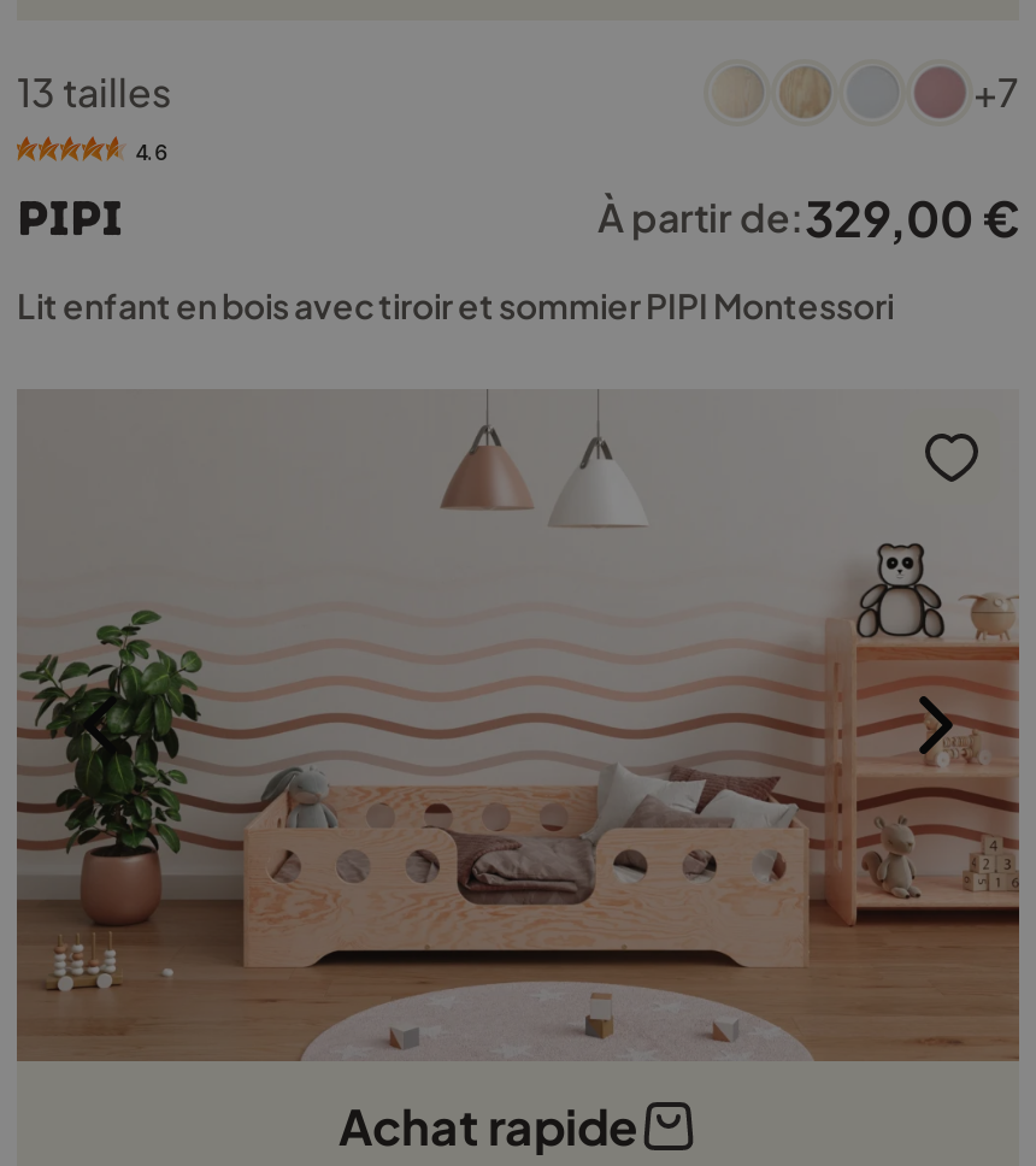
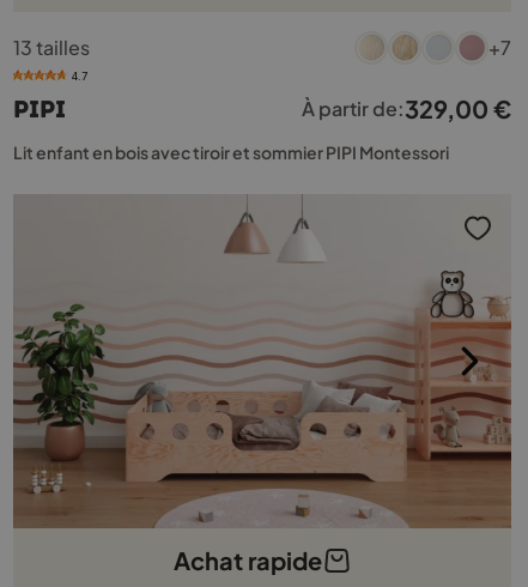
- 4.6
+ 4.7
